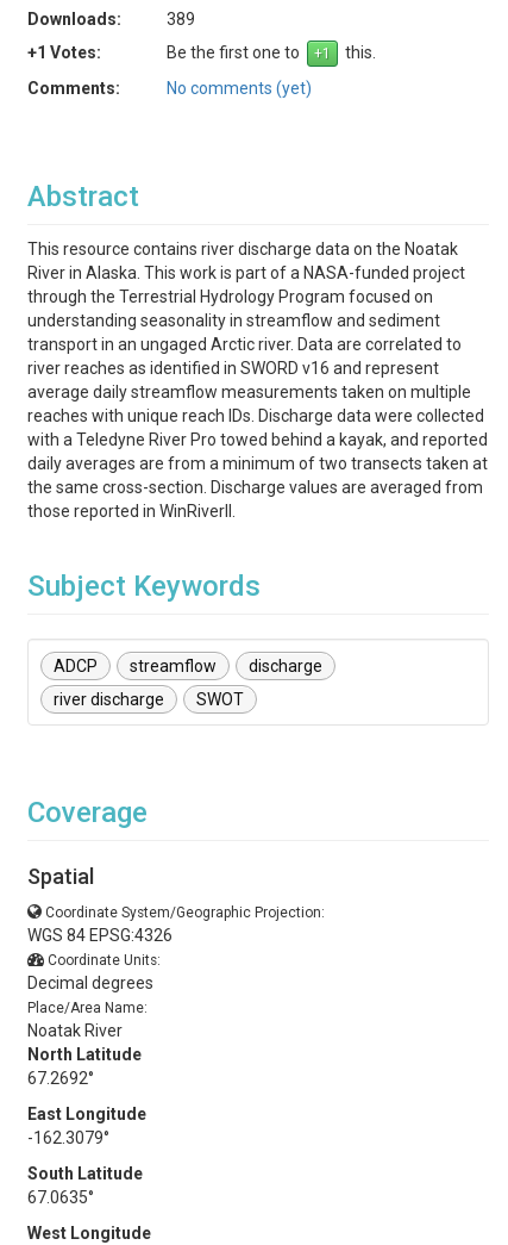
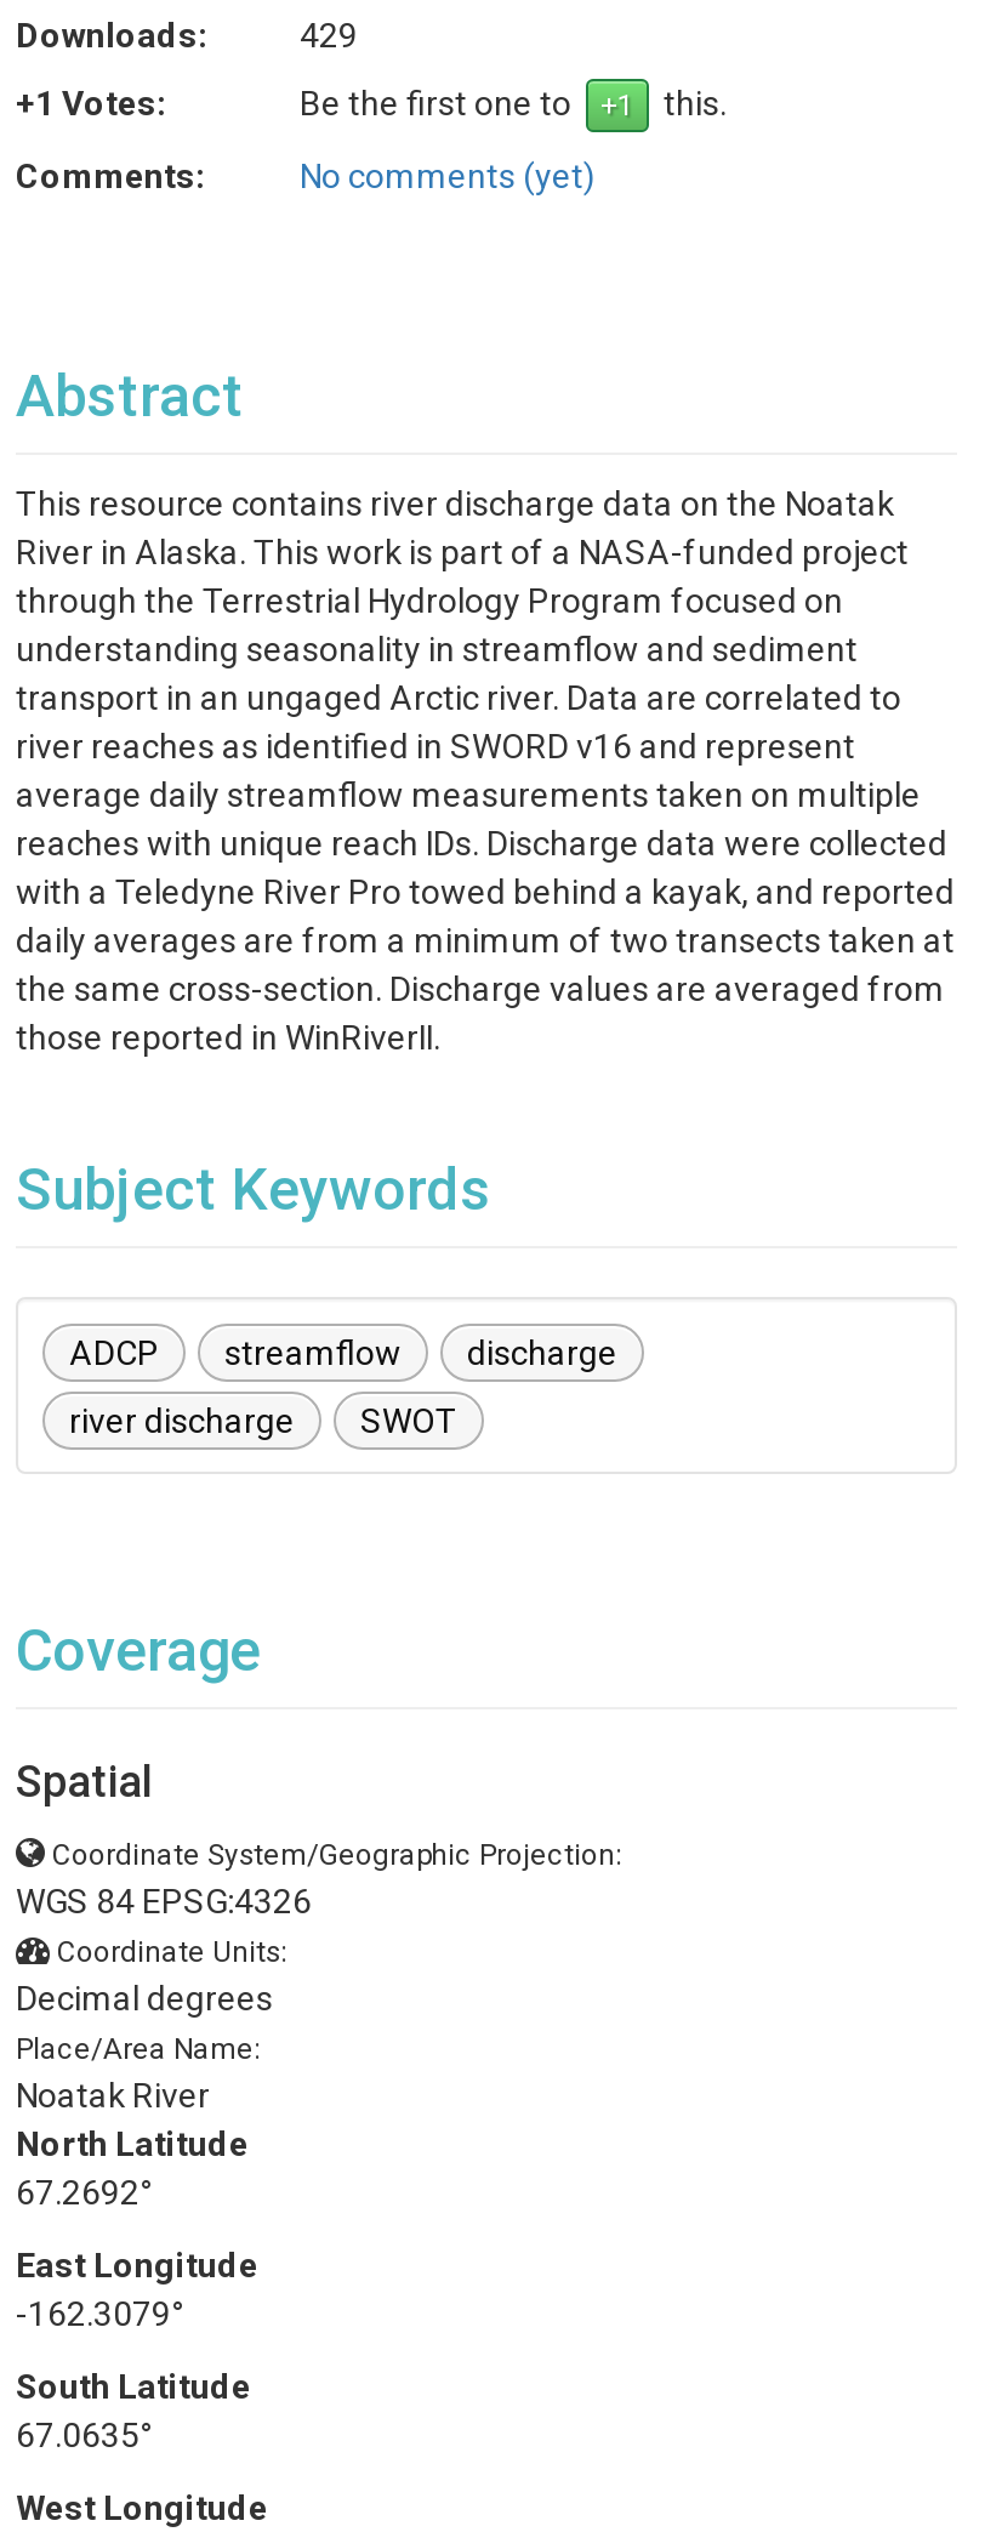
- 389
+ 429
